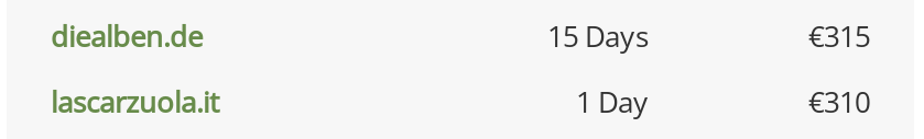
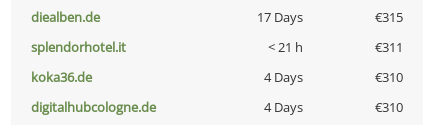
- 15 Days
+ 17 Days

- lascarzuola.it
- 1 Day
+ splendorhotel.it
+ < 21 h
+ €311
+ koka36.de
+ 4 Days
+ €310
+ digitalhubcologne.de
+ 4 Days
